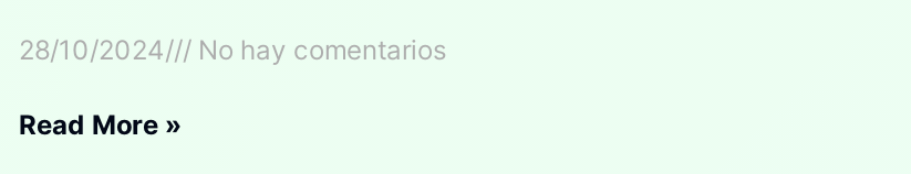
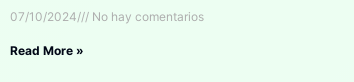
- 28/10/2024 No hay comentarios
+ 07/10/2024 No hay comentarios
